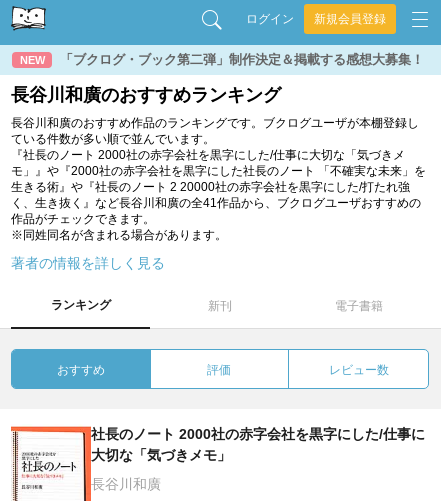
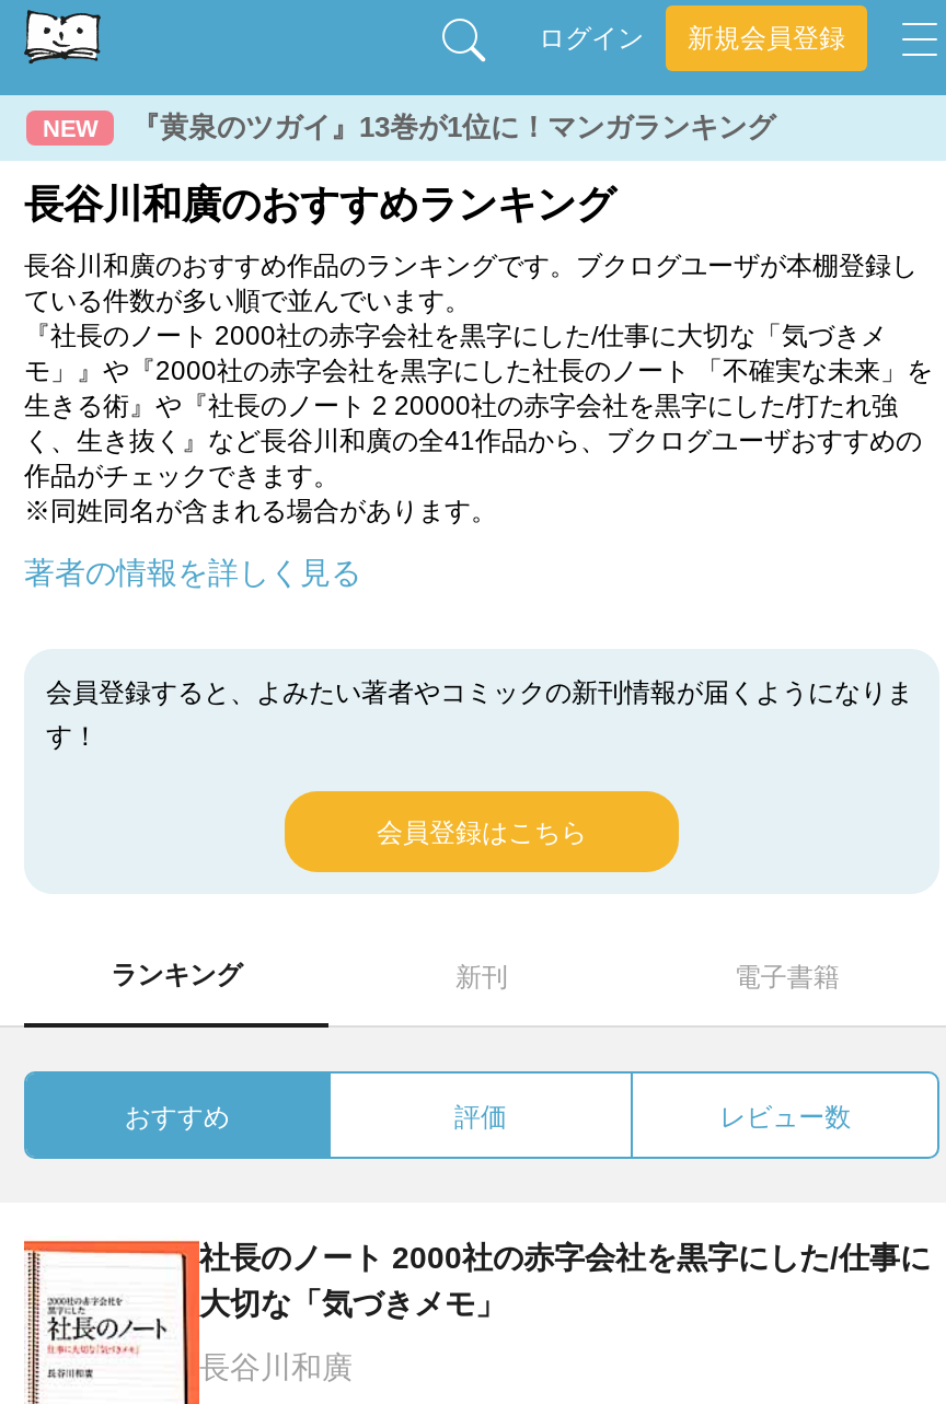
- 「ブクログ・ブック第二弾」制作決定＆掲載する感想大募集！
+ 『黄泉のツガイ』13巻が1位に！マンガランキング

+ 会員登録すると、よみたい著者やコミックの新刊情報が届くようになりま
+ す！
+ 会員登録はこちら
